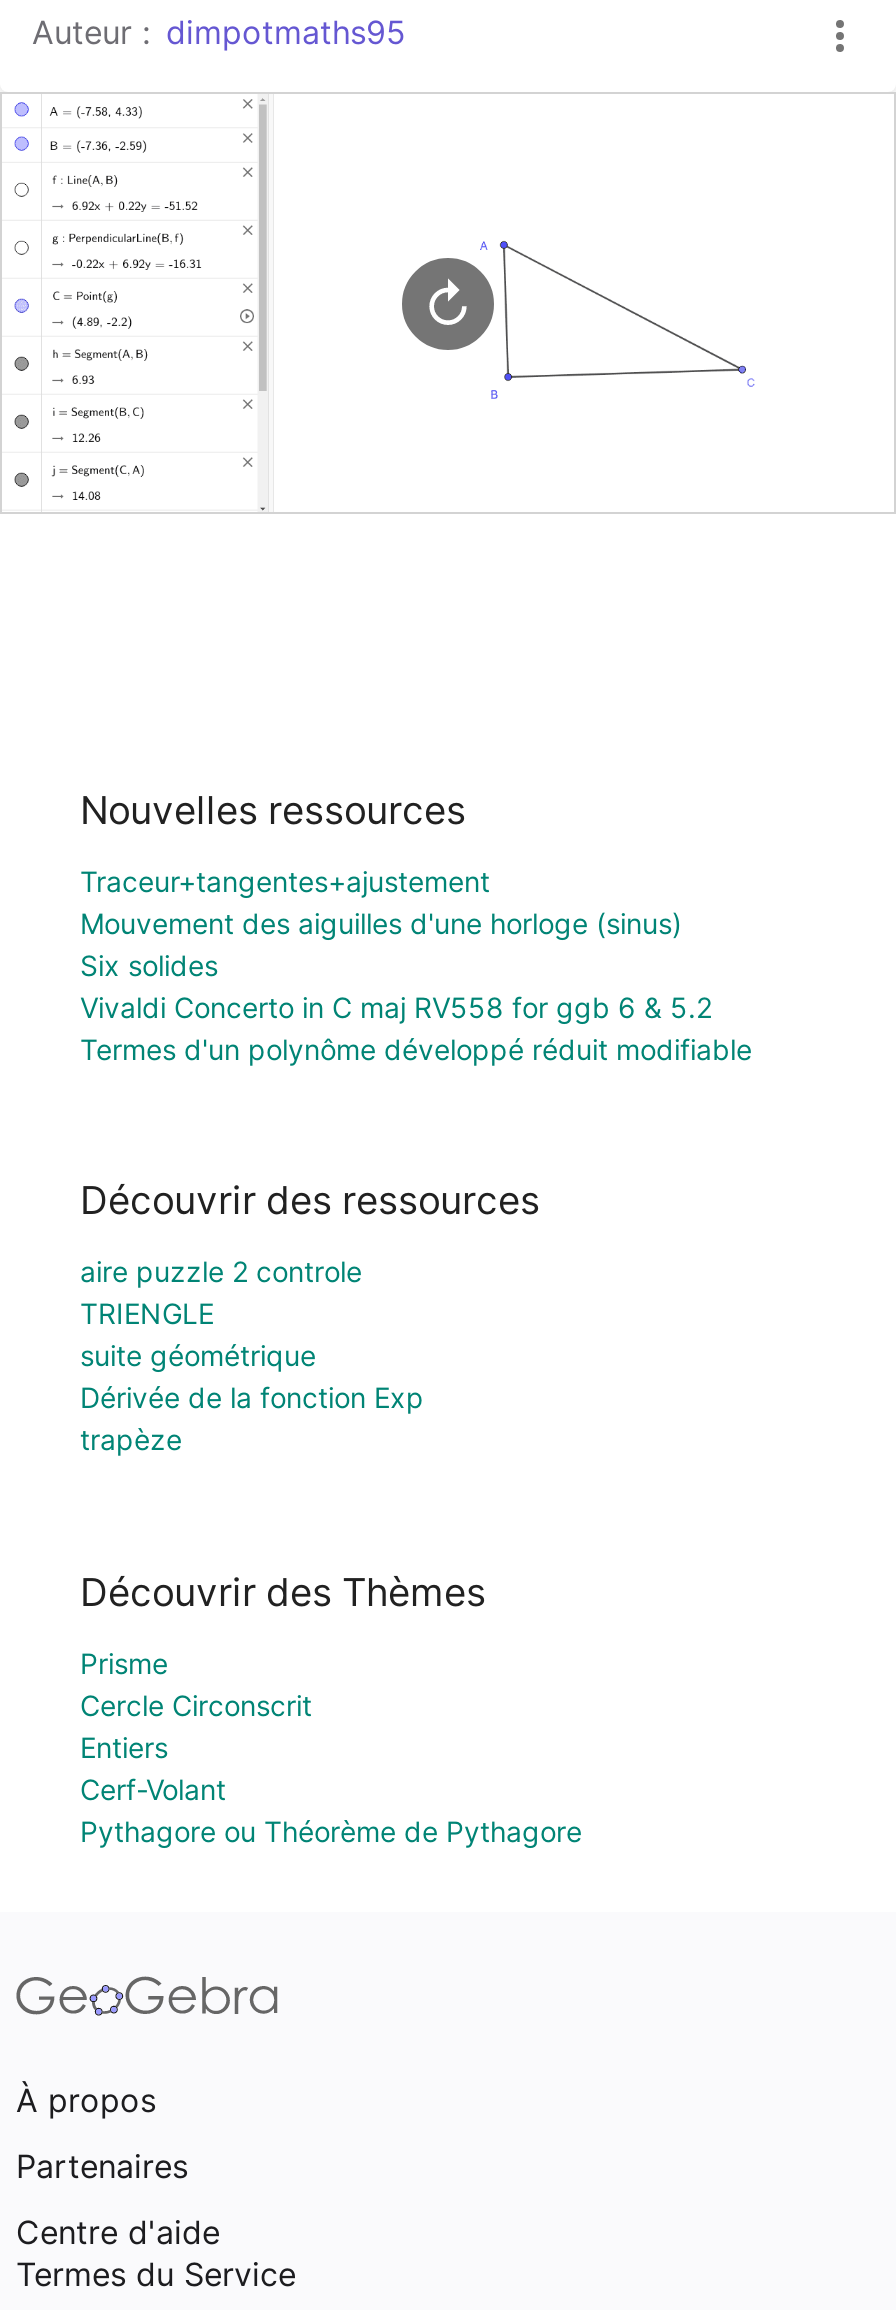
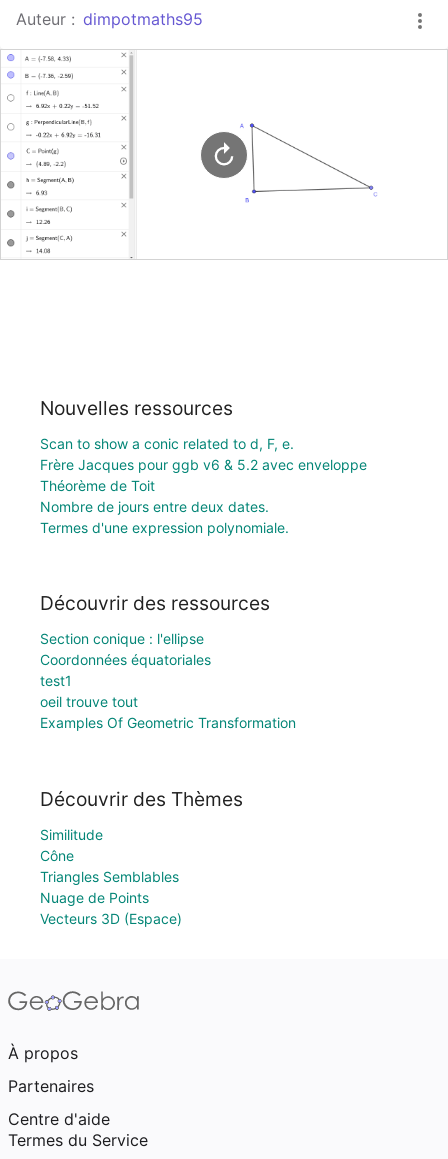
- Traceur+tangentes+ajustement
- Mouvement des aiguilles d'une horloge (sinus)
- Six solides
- Vivaldi Concerto in C maj RV558 for ggb 6 & 5.2
- Termes d'un polynôme développé réduit modifiable
+ Scan to show a conic related to d, F, e.
+ Frère Jacques pour ggb v6 & 5.2 avec enveloppe
+ Théorème de Toit
+ Nombre de jours entre deux dates.
+ Termes d'une expression polynomiale.

- aire puzzle 2 controle
- TRIENGLE
- suite géométrique
- Dérivée de la fonction Exp
- trapèze
+ Section conique : l'ellipse
+ Coordonnées équatoriales
+ test1
+ oeil trouve tout
+ Examples Of Geometric Transformation

- Prisme
- Cercle Circonscrit
- Entiers
- Cerf-Volant
- Pythagore ou Théorème de Pythagore
+ Similitude
+ Cône
+ Triangles Semblables
+ Nuage de Points
+ Vecteurs 3D (Espace)
